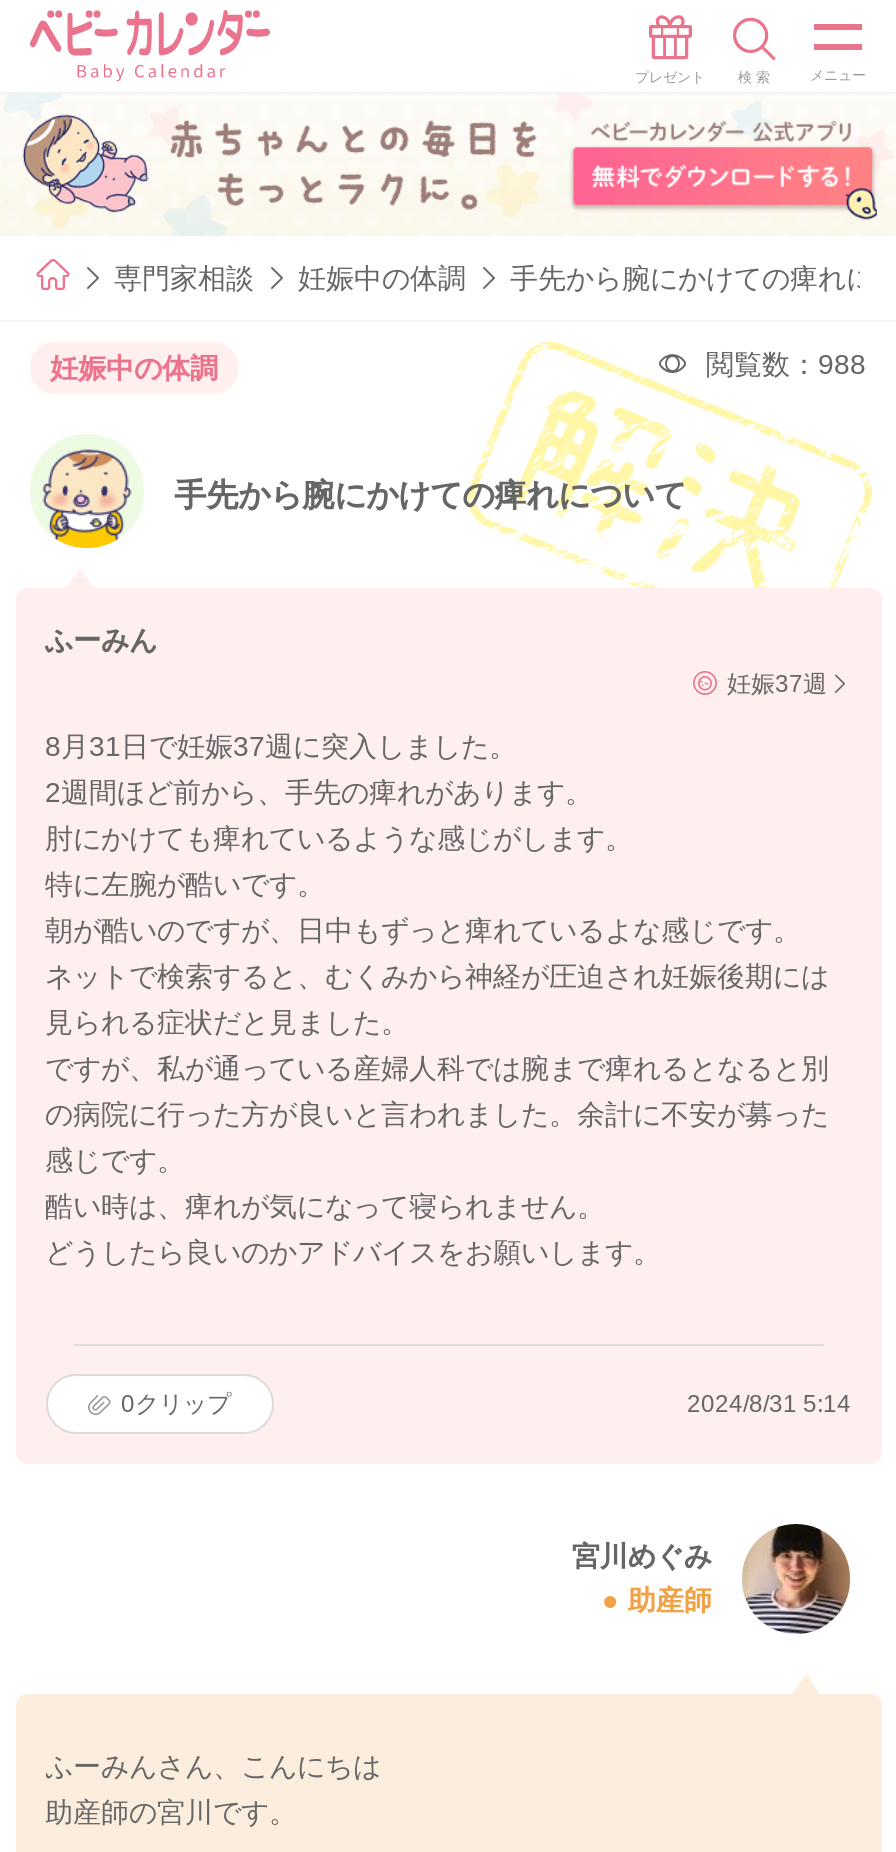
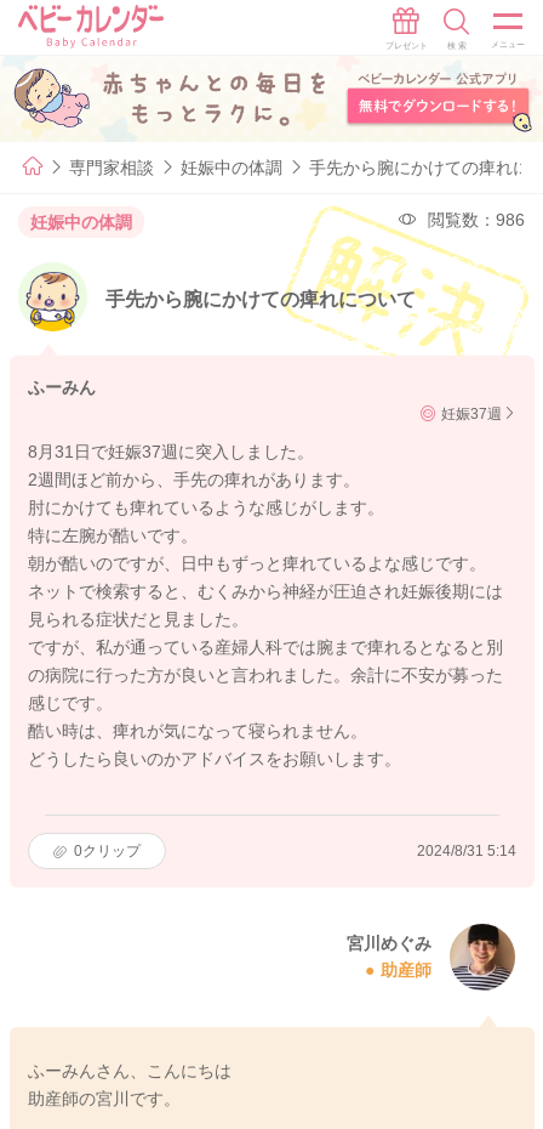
- 閲覧数：988
+ 閲覧数：986
